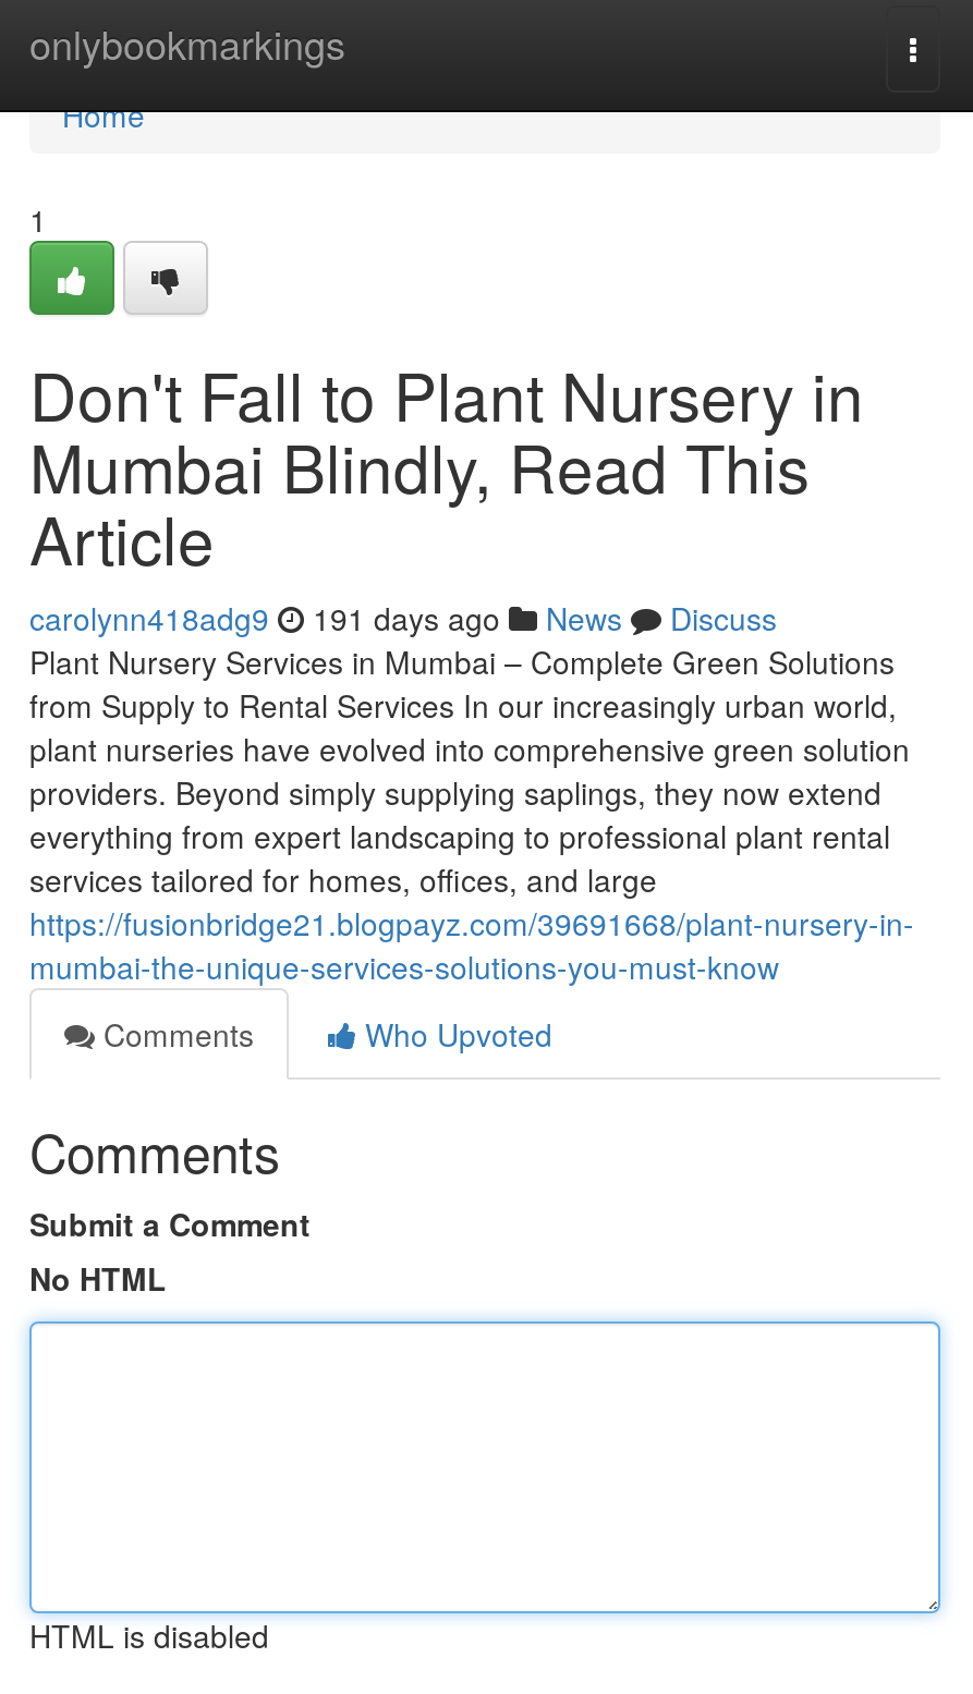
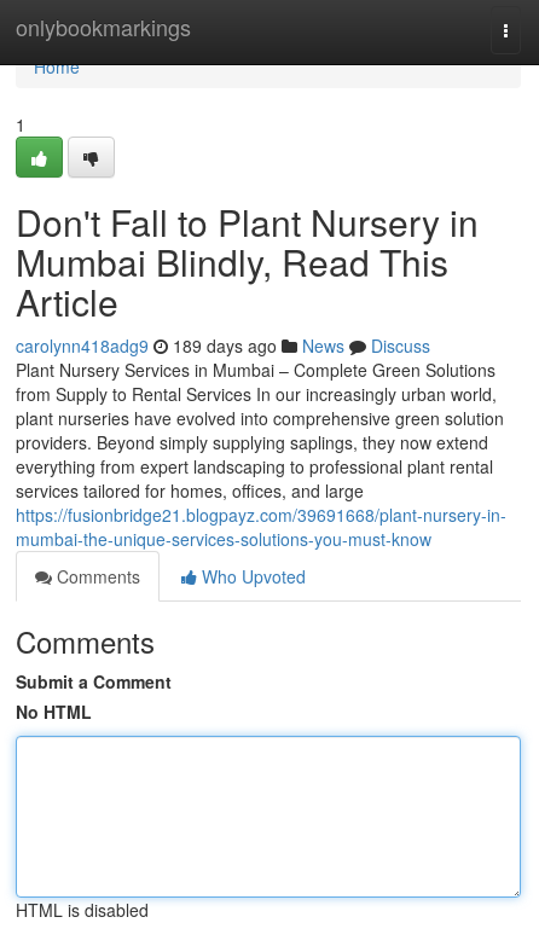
- carolynn418adg9 191 days ago News Discuss
+ carolynn418adg9 189 days ago News Discuss
